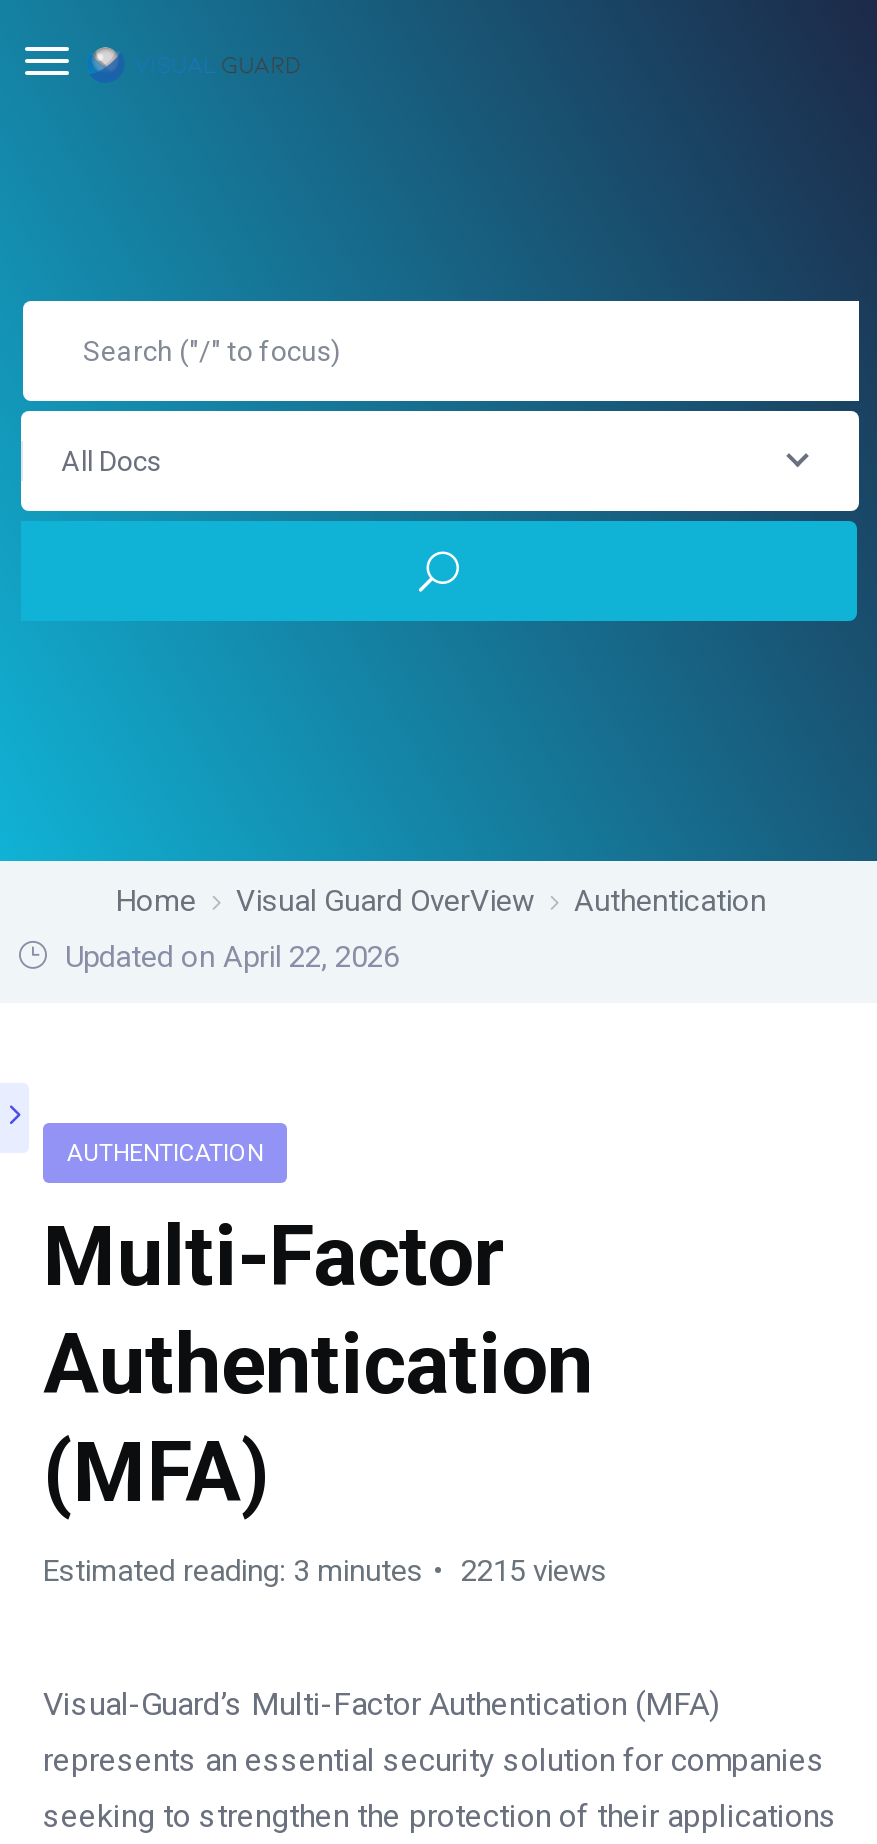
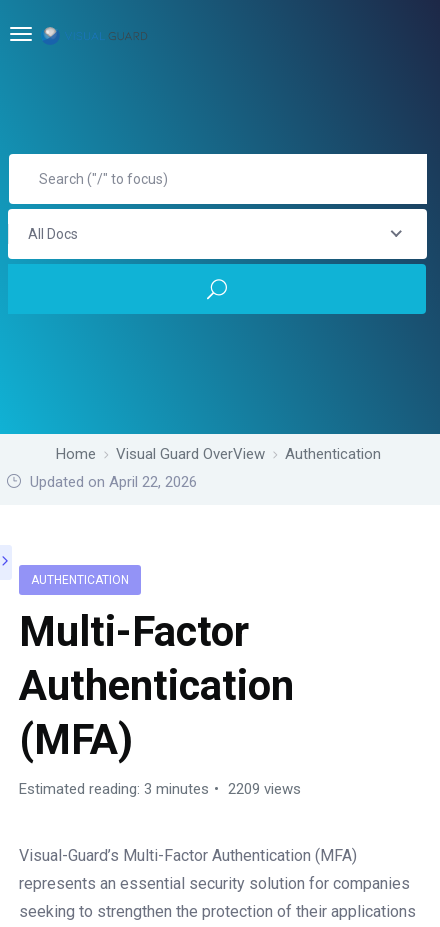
- Estimated reading: 3 minutes 2215 views
+ Estimated reading: 3 minutes 2209 views
